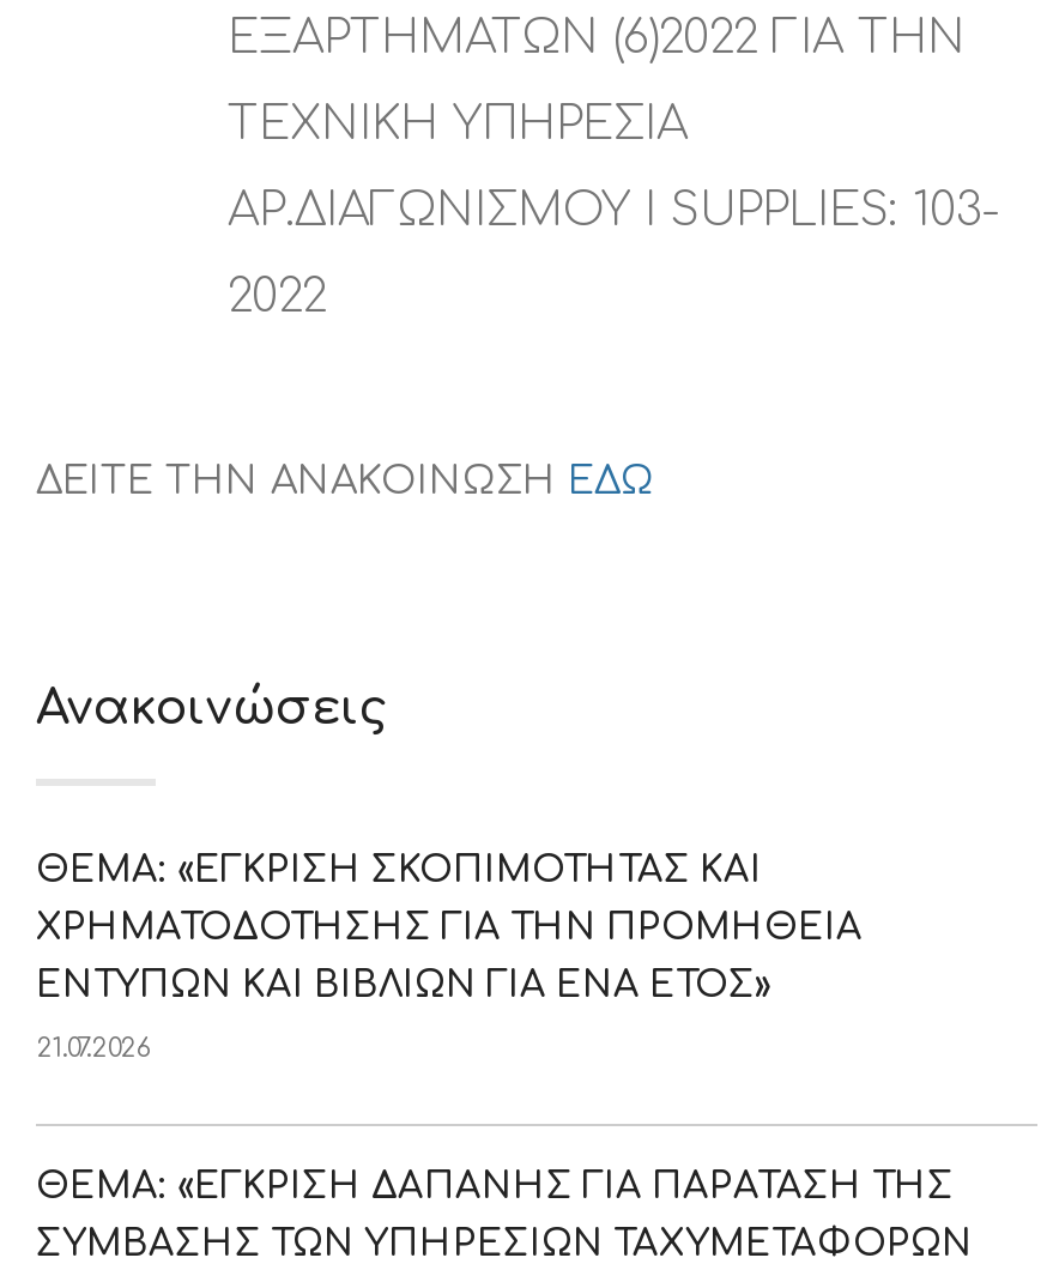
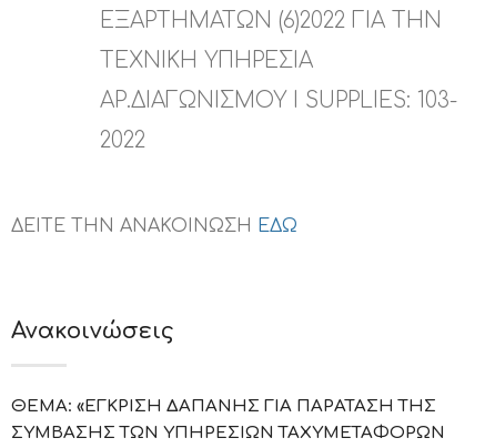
- ΘΕΜΑ: «ΕΓΚΡΙΣΗ ΣΚΟΠΙΜΟΤΗΤΑΣ ΚΑΙ
- ΧΡΗΜΑΤΟΔΟΤΗΣΗΣ ΓΙΑ ΤΗΝ ΠΡΟΜΗΘΕΙΑ
- ΕΝΤΥΠΩΝ ΚΑΙ ΒΙΒΛΙΩΝ ΓΙΑ ΕΝΑ ΕΤΟΣ»
- 21.07.2026
